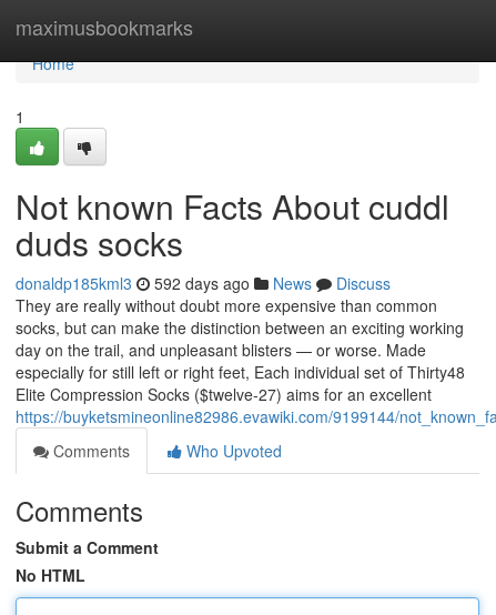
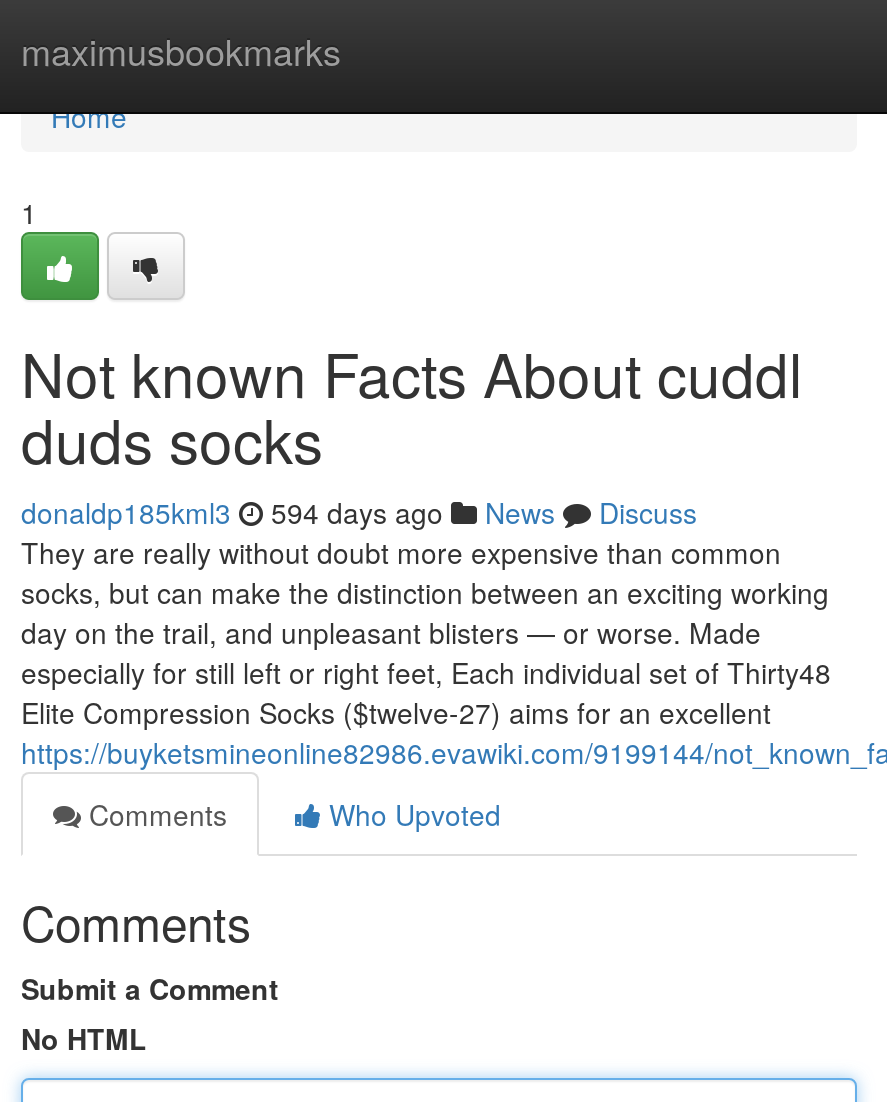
- donaldp185kml3 592 days ago News Discuss
+ donaldp185kml3 594 days ago News Discuss
